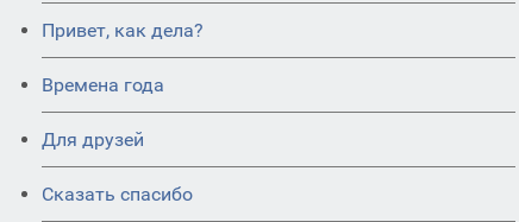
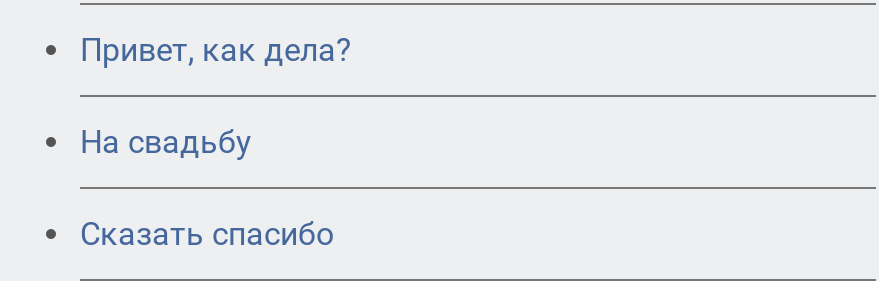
- Времена года
- Для друзей
+ На свадьбу
